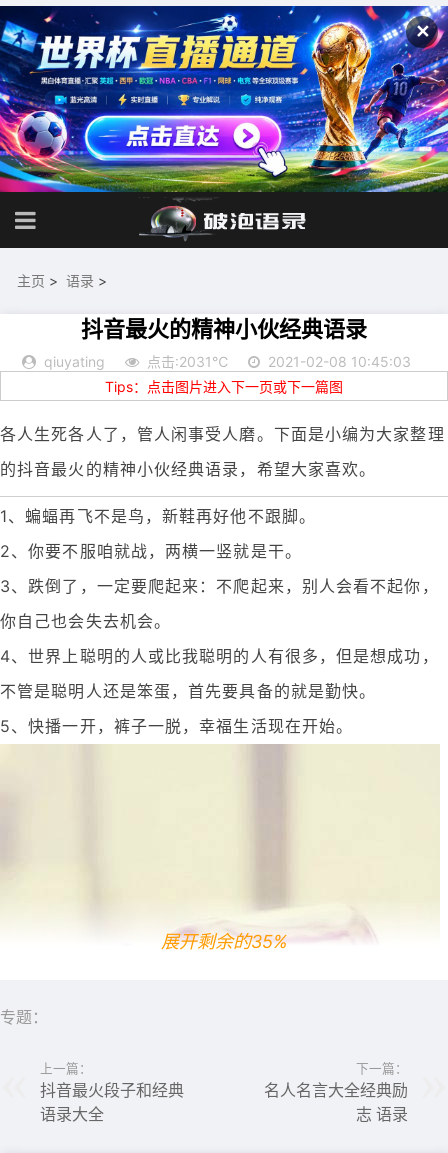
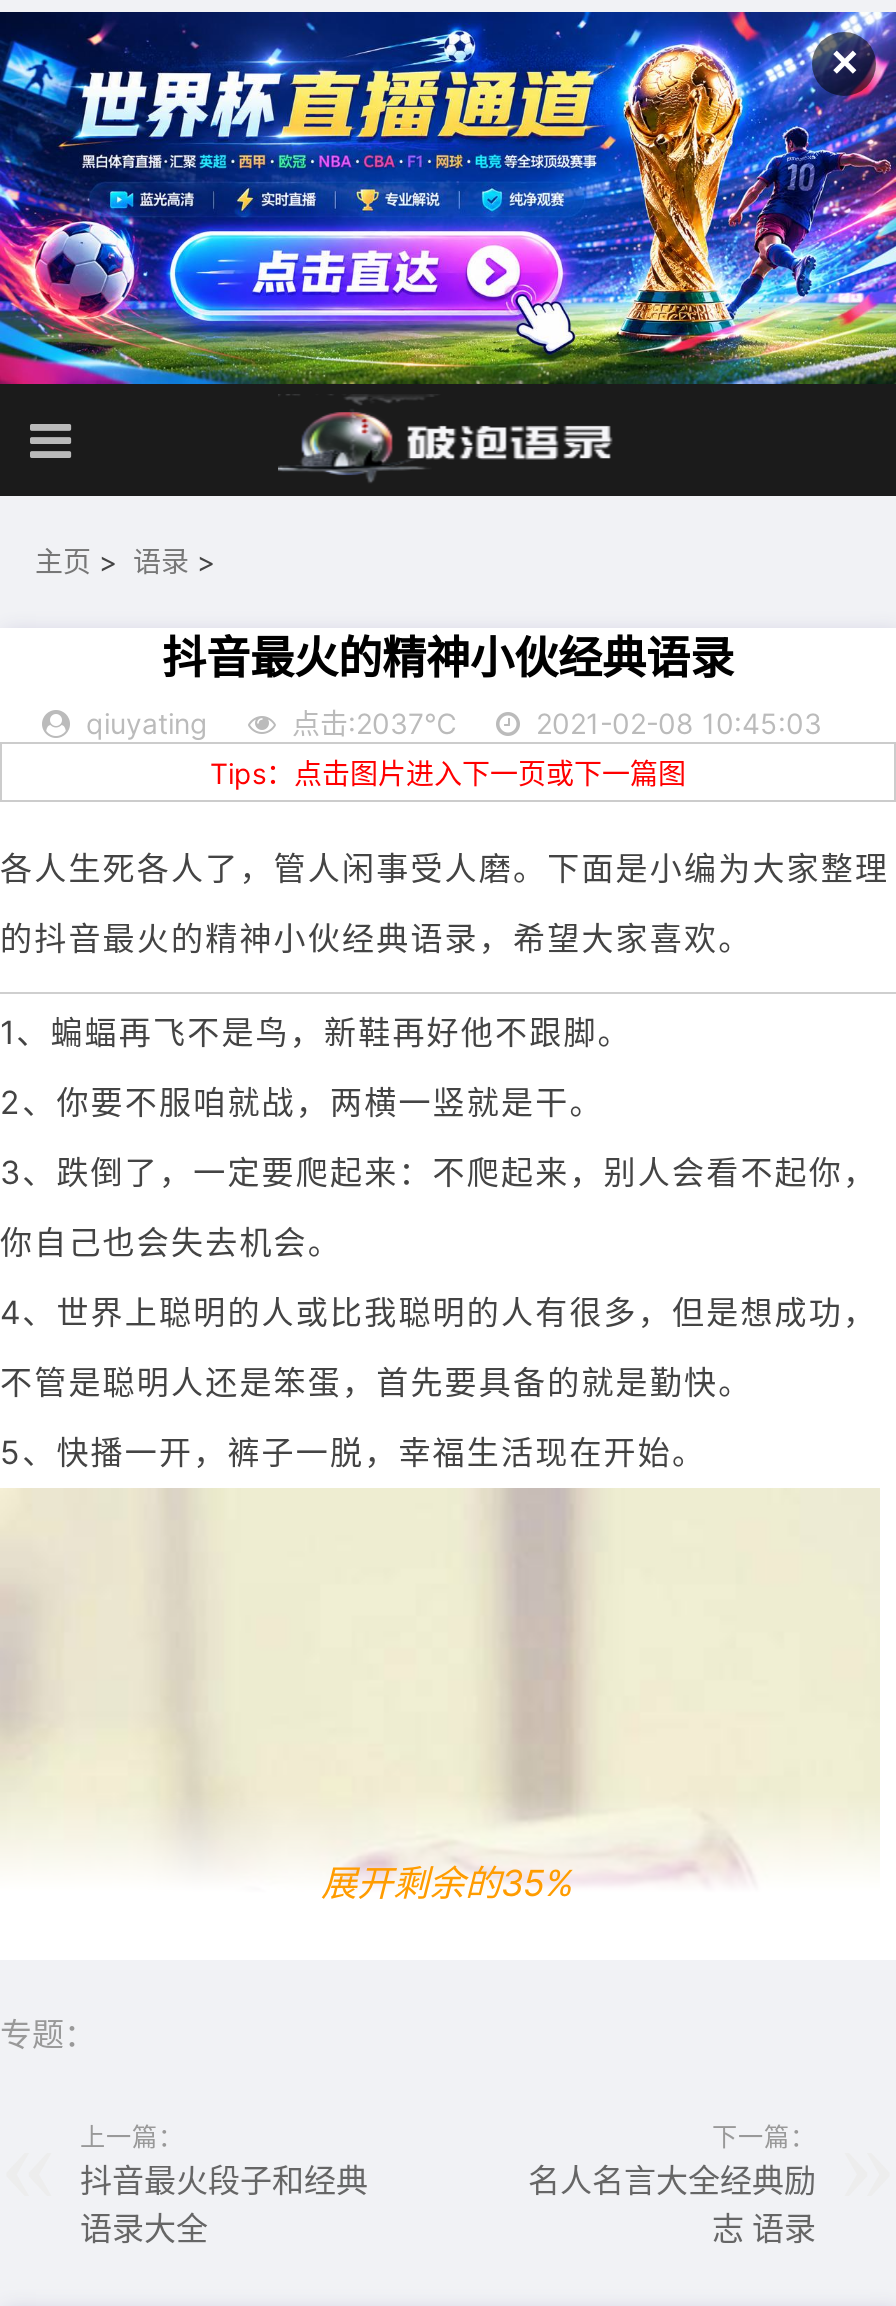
- 点击:2031℃
+ 点击:2037℃
